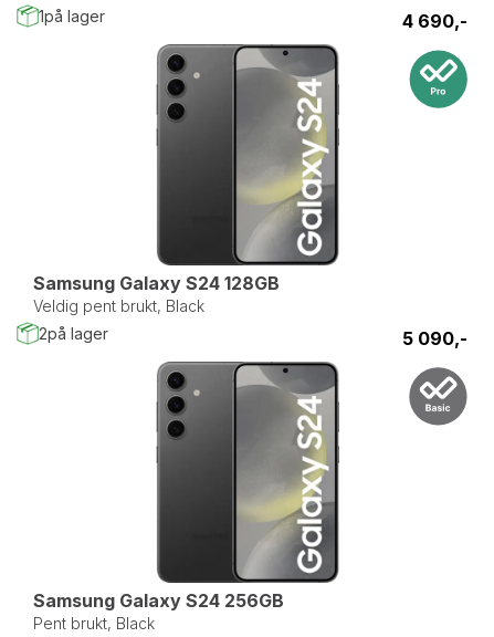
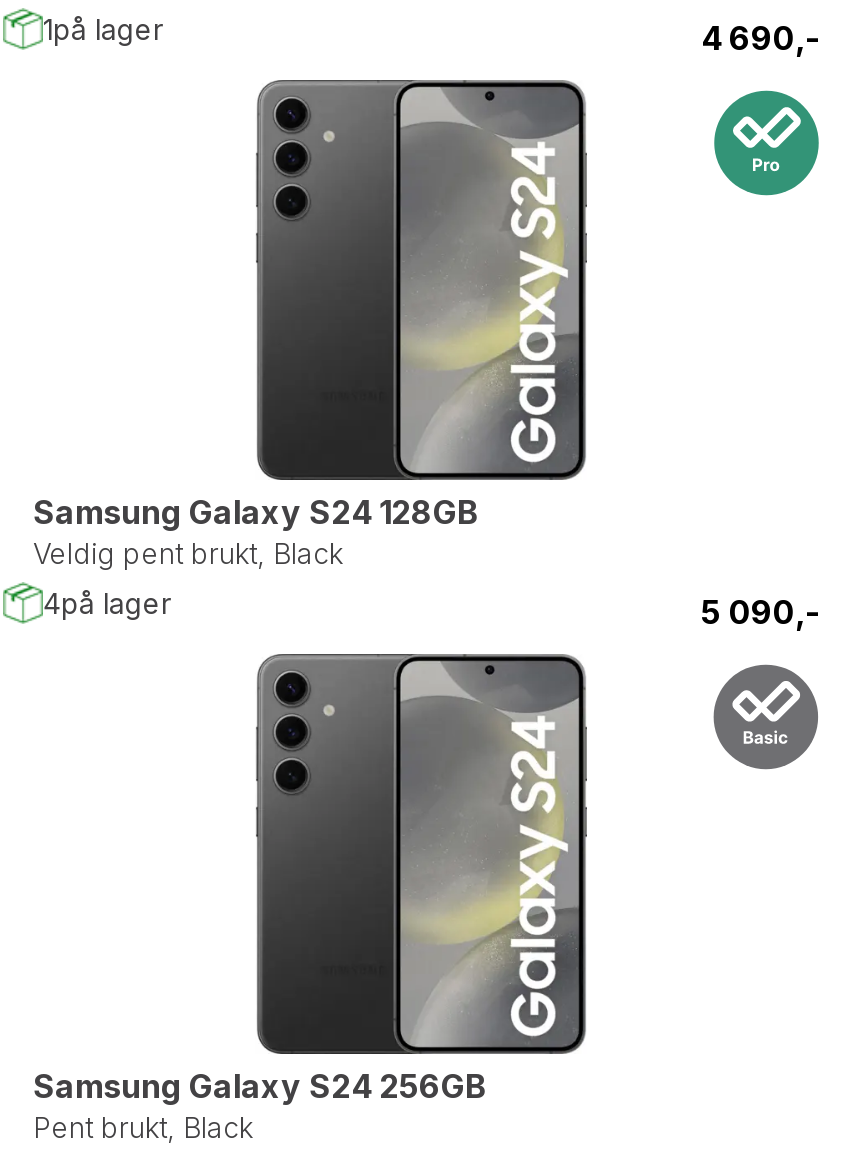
- 2på lager
+ 4på lager
